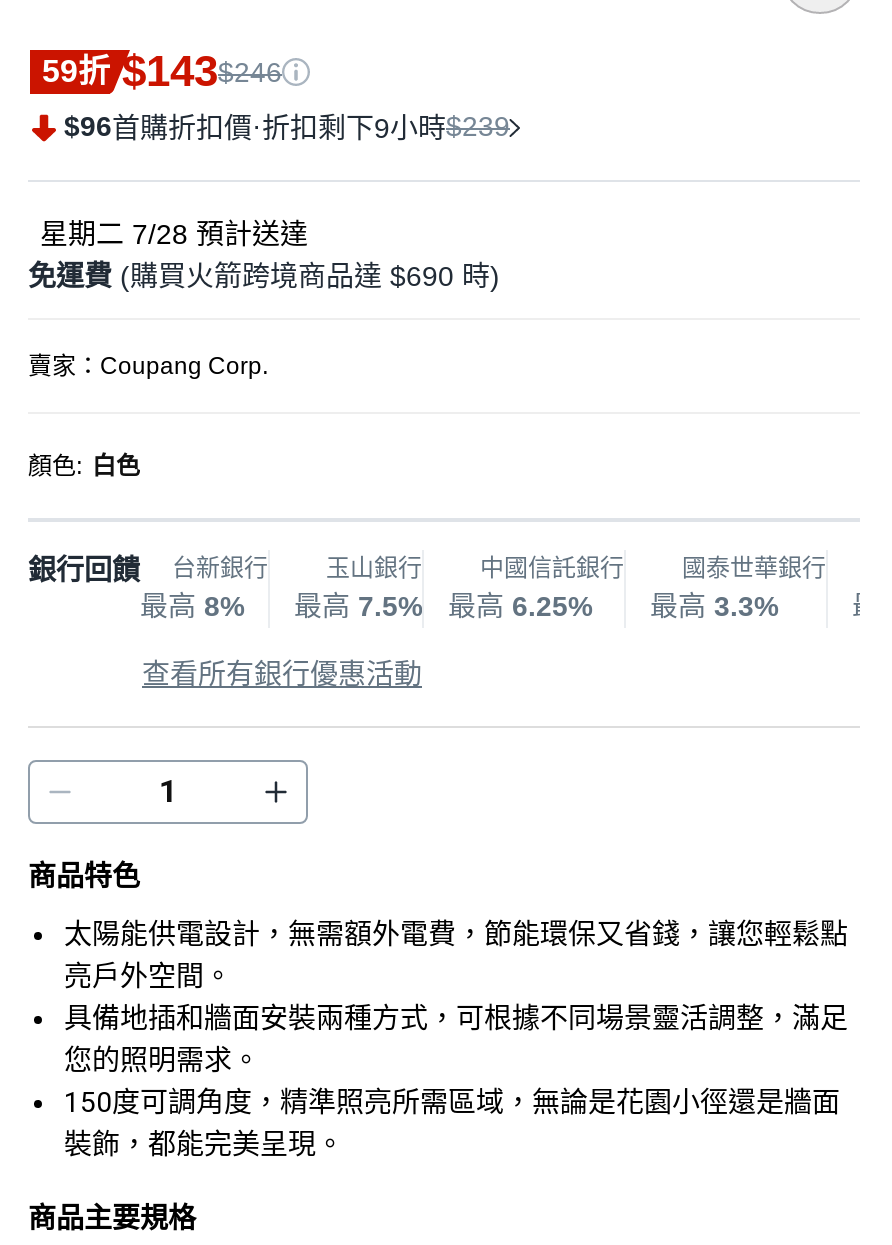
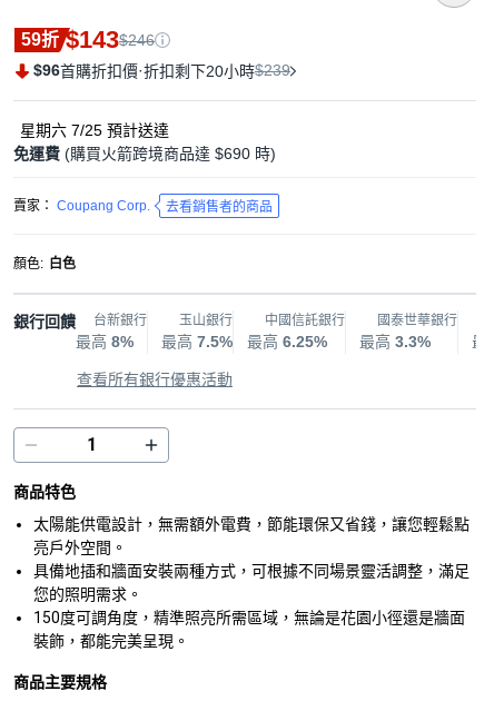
- $96首購折扣價·折扣剩下9小時$239
+ $96首購折扣價·折扣剩下20小時$239

- 星期二 7/28預計送達
+ 星期六 7/25預計送達

- 賣家：Coupang Corp.
+ 賣家： Coupang Corp.
+ 去看銷售者的商品
